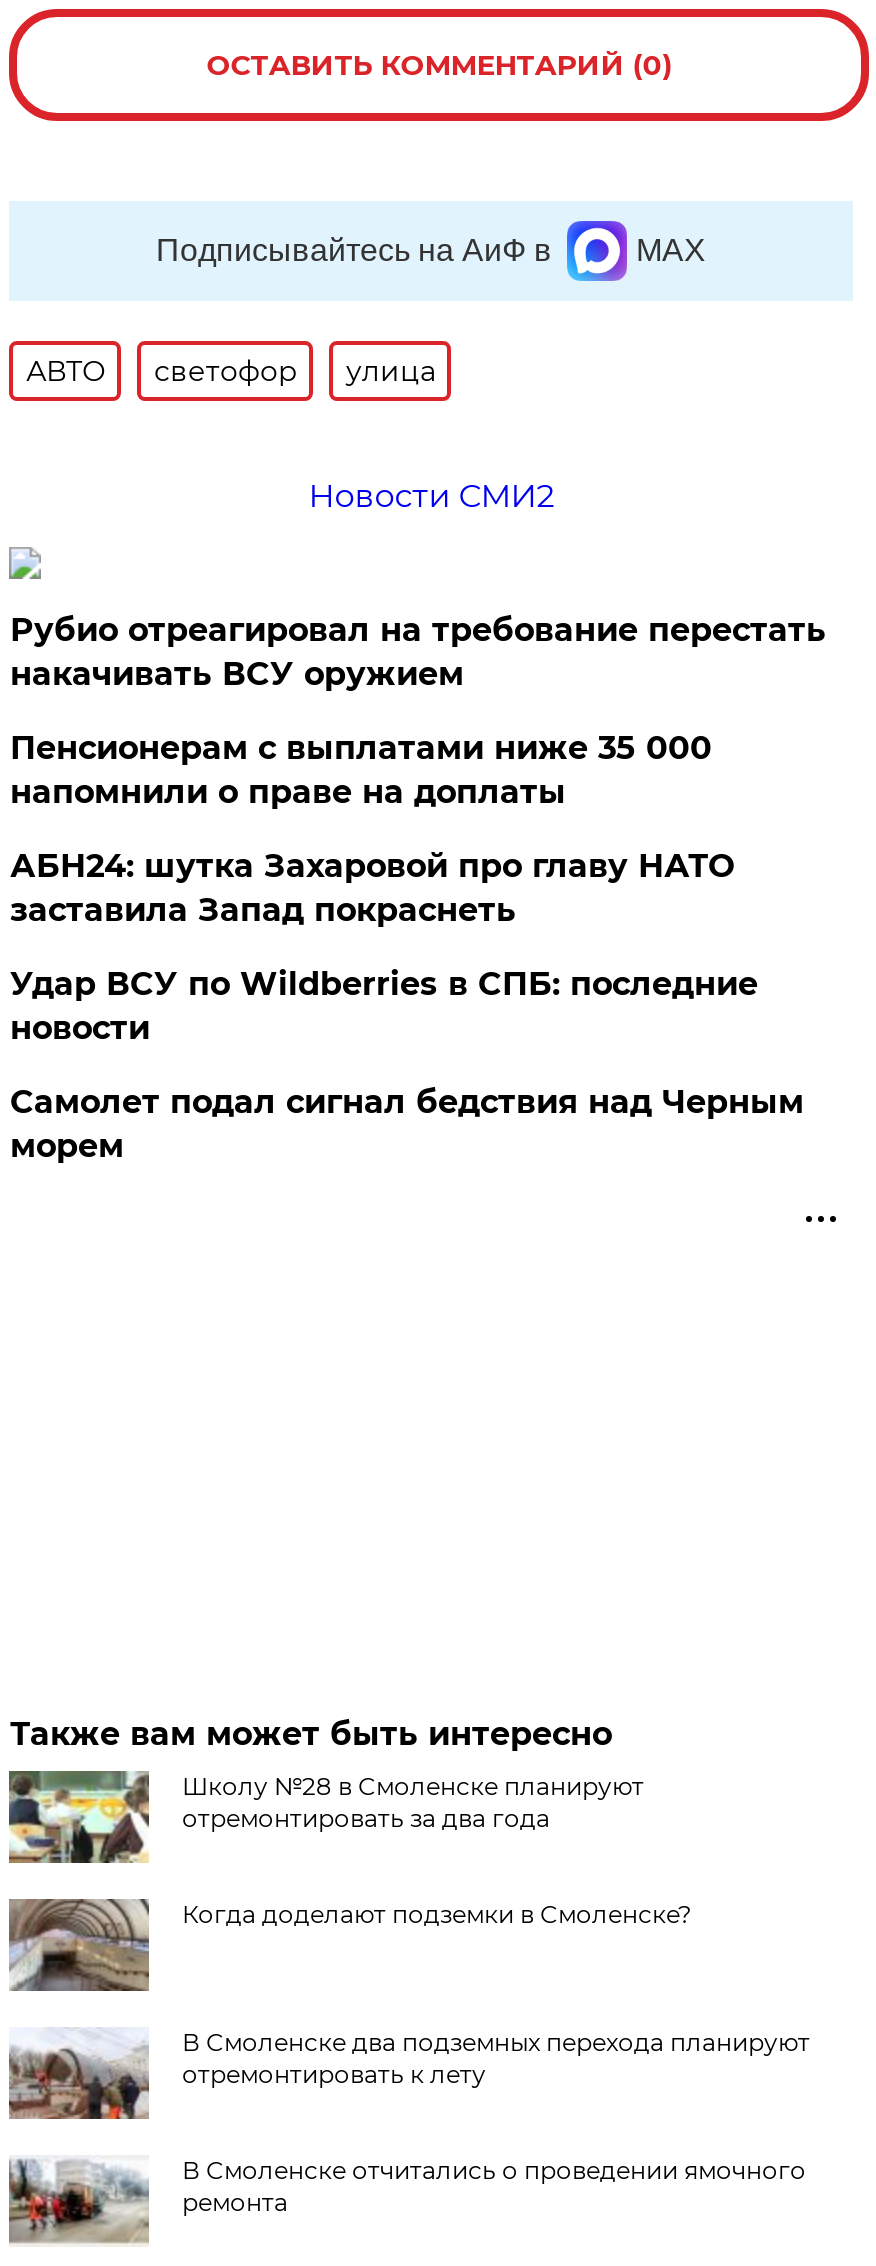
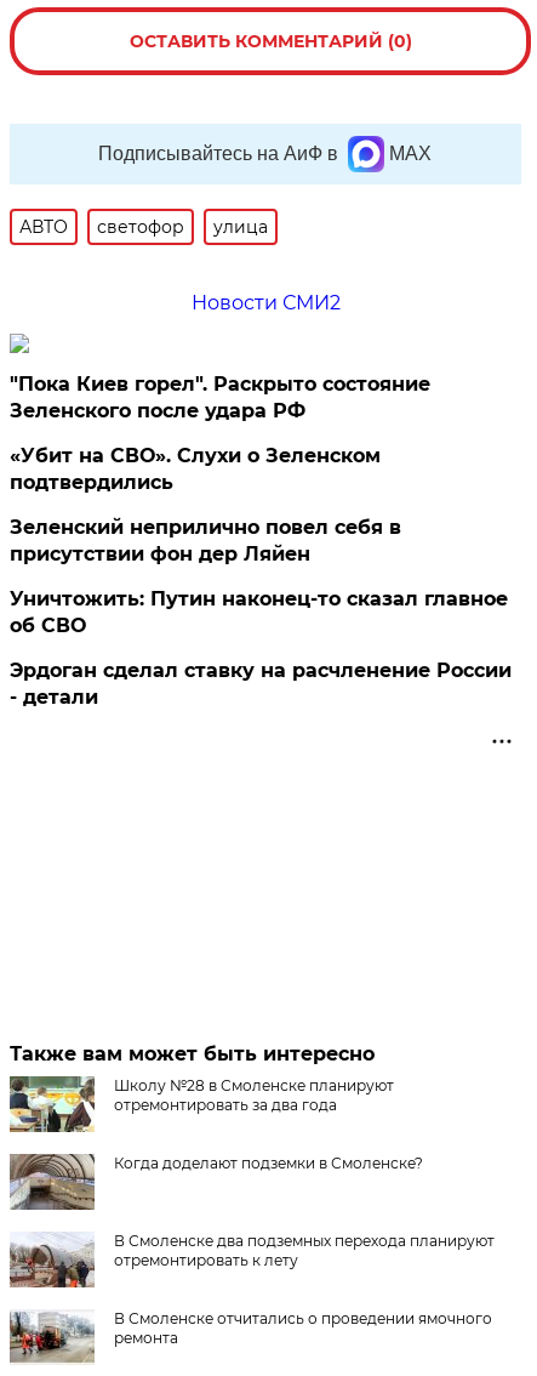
- Рубио отреагировал на требование перестать
- накачивать ВСУ оружием
+ "Пока Киев горел". Раскрыто состояние
+ Зеленского после удара РФ

- Пенсионерам с выплатами ниже 35 000
- напомнили о праве на доплаты
+ «Убит на СВО». Слухи о Зеленском
+ подтвердились

- АБН24: шутка Захаровой про главу НАТО
- заставила Запад покраснеть
+ Зеленский неприлично повел cебя в
+ присутствии фон дер Ляйен

- Удар ВСУ по Wildberries в СПБ: последние
- новости
+ Уничтожить: Путин наконец-то сказал главное
+ об СВО

- Самолет подал сигнал бедствия над Черным
- морем
+ Эрдоган сделал ставку на расчленение России
+ - детали
